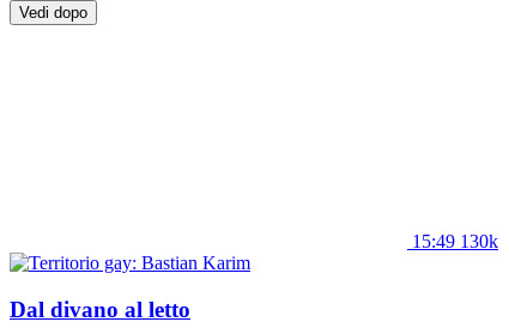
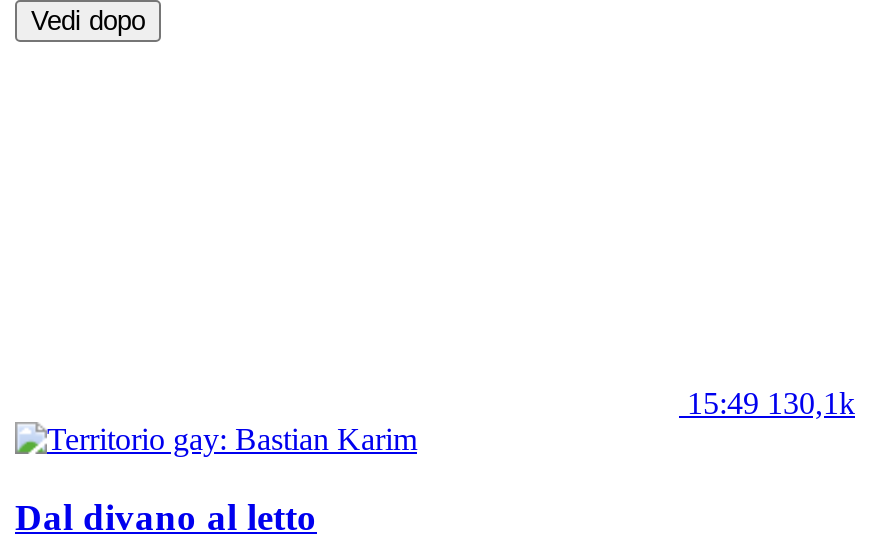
- 15:49 130k
+ 15:49 130,1k
